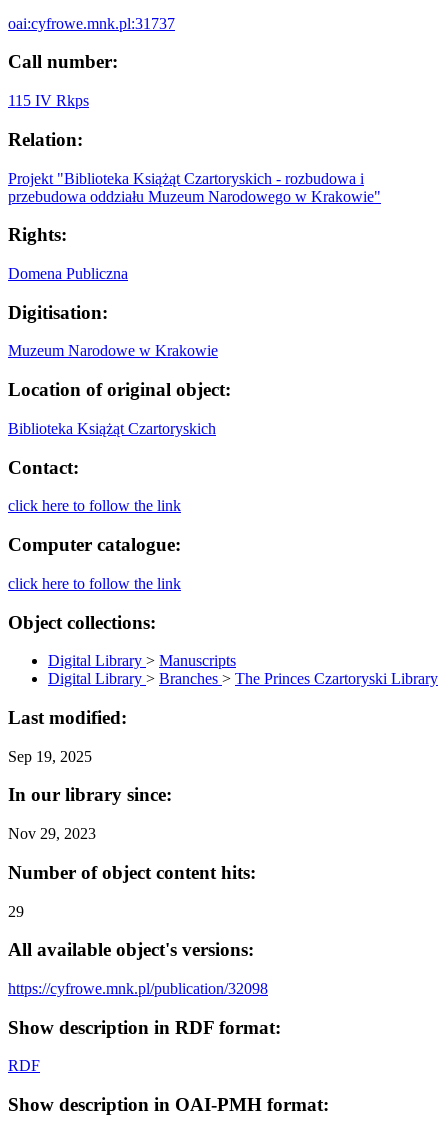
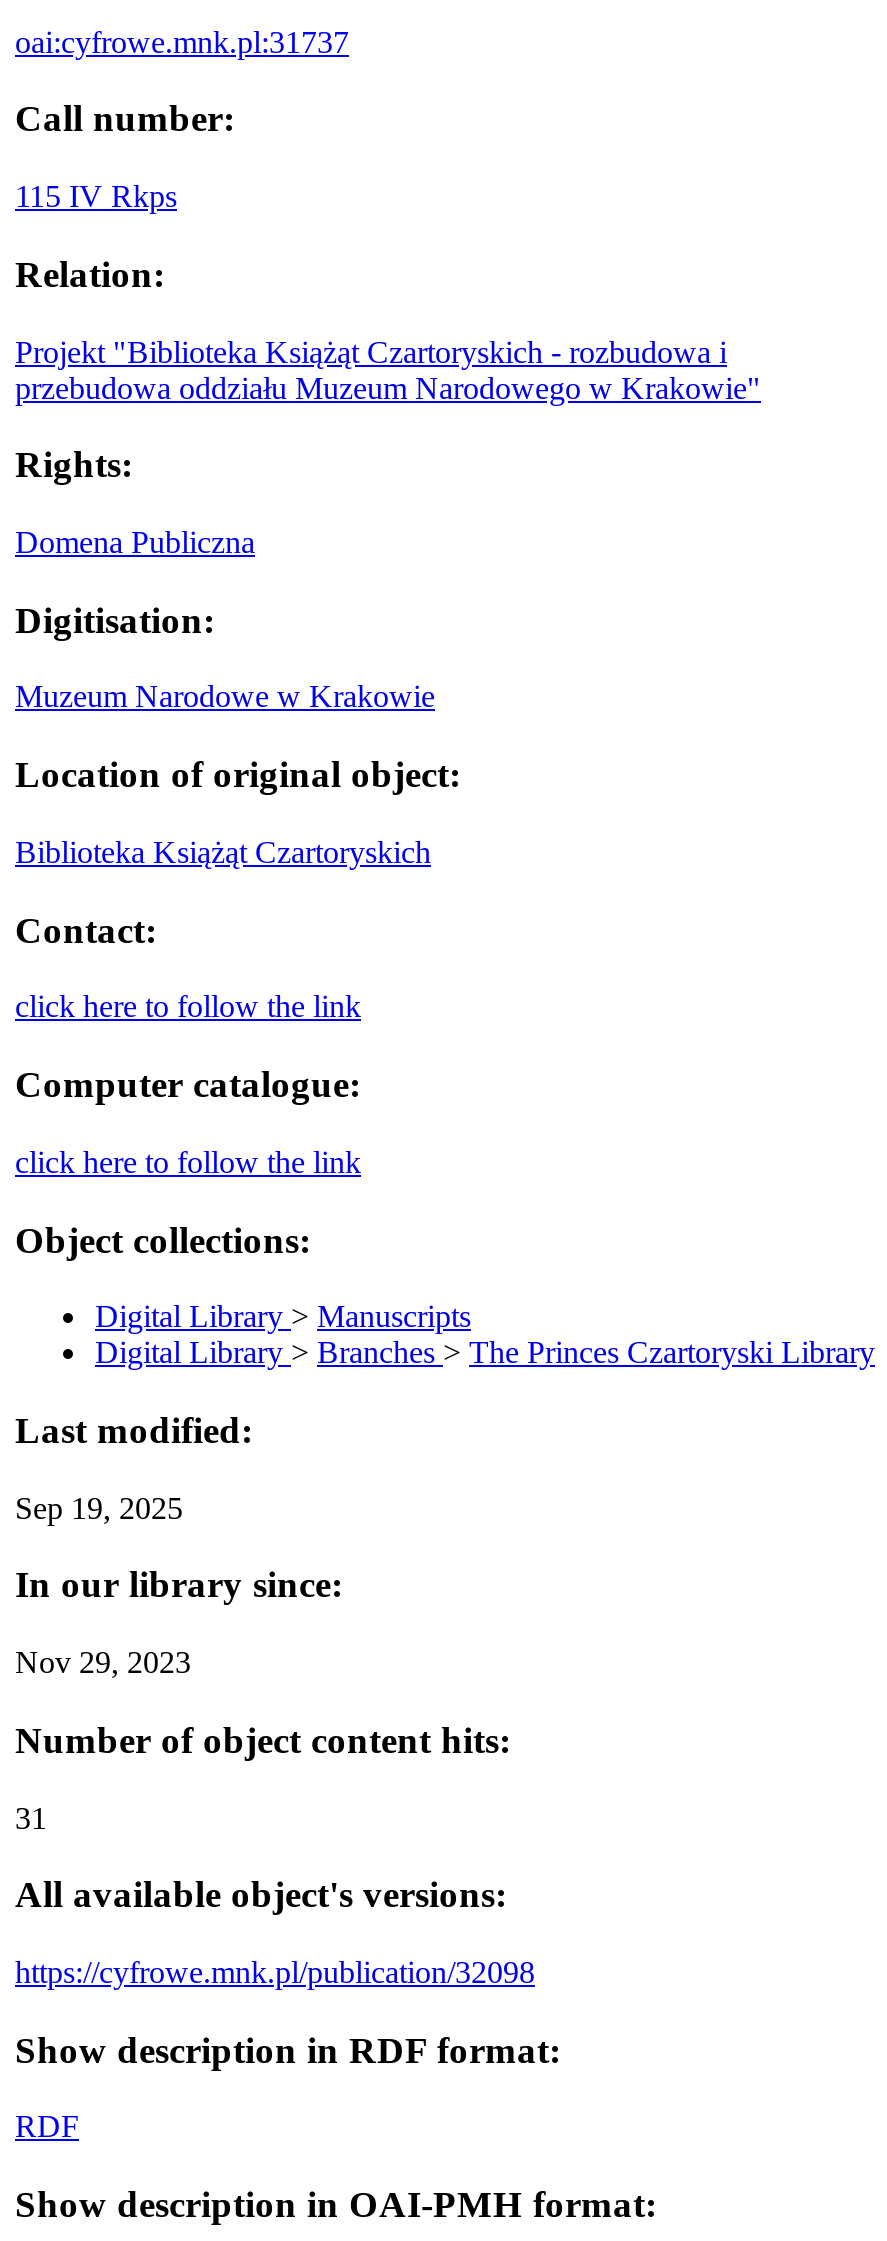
- 29
+ 31
